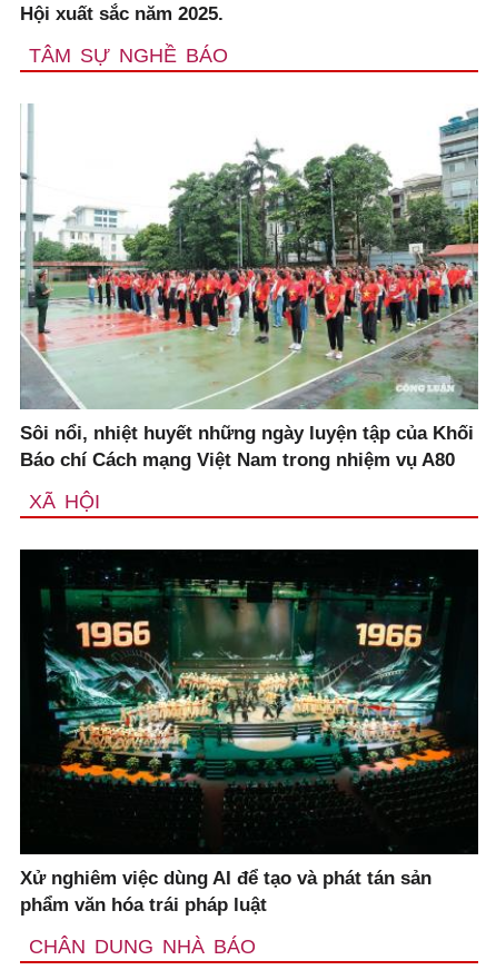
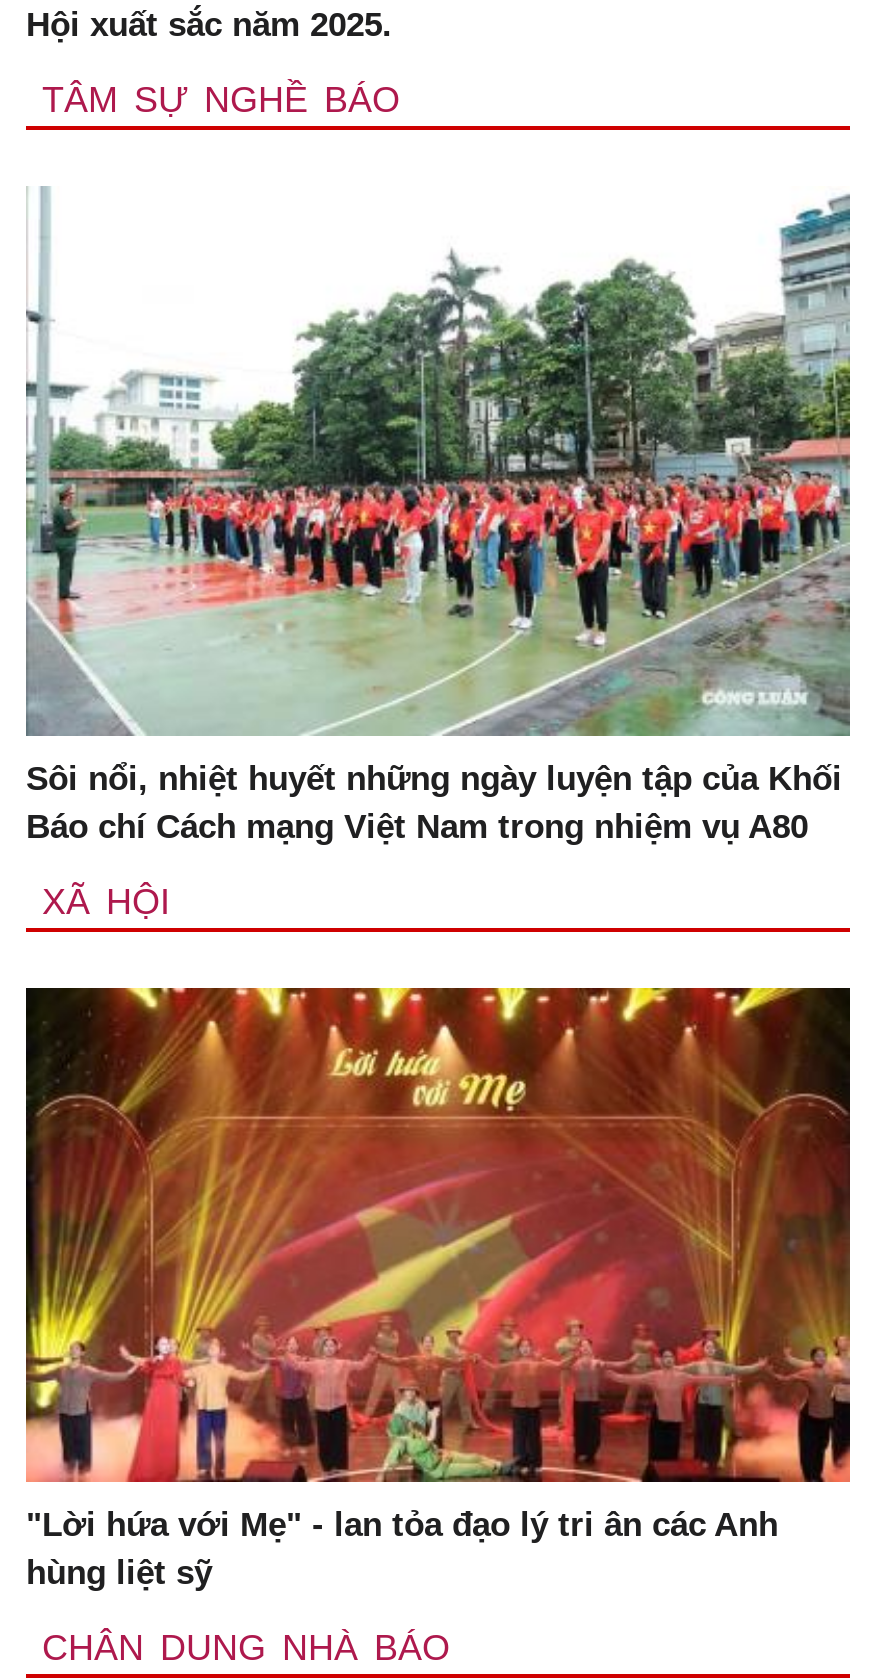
- [image]
- Xử nghiêm việc dùng AI để tạo và phát tán sản
- phẩm văn hóa trái pháp luật
+ [image]
+ "Lời hứa với Mẹ" - lan tỏa đạo lý tri ân các Anh
+ hùng liệt sỹ
